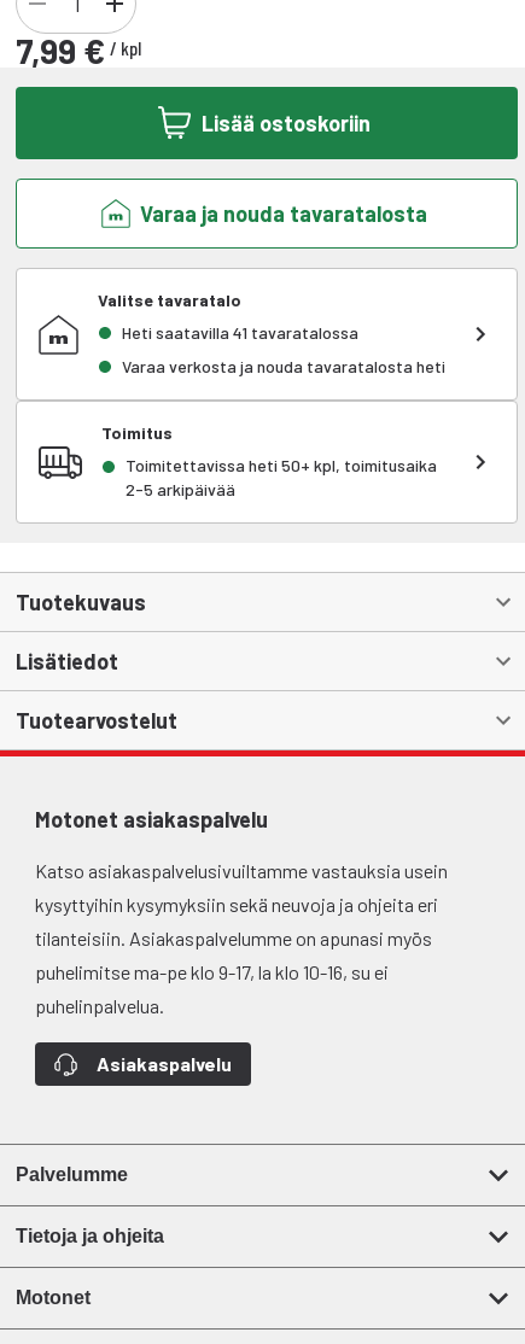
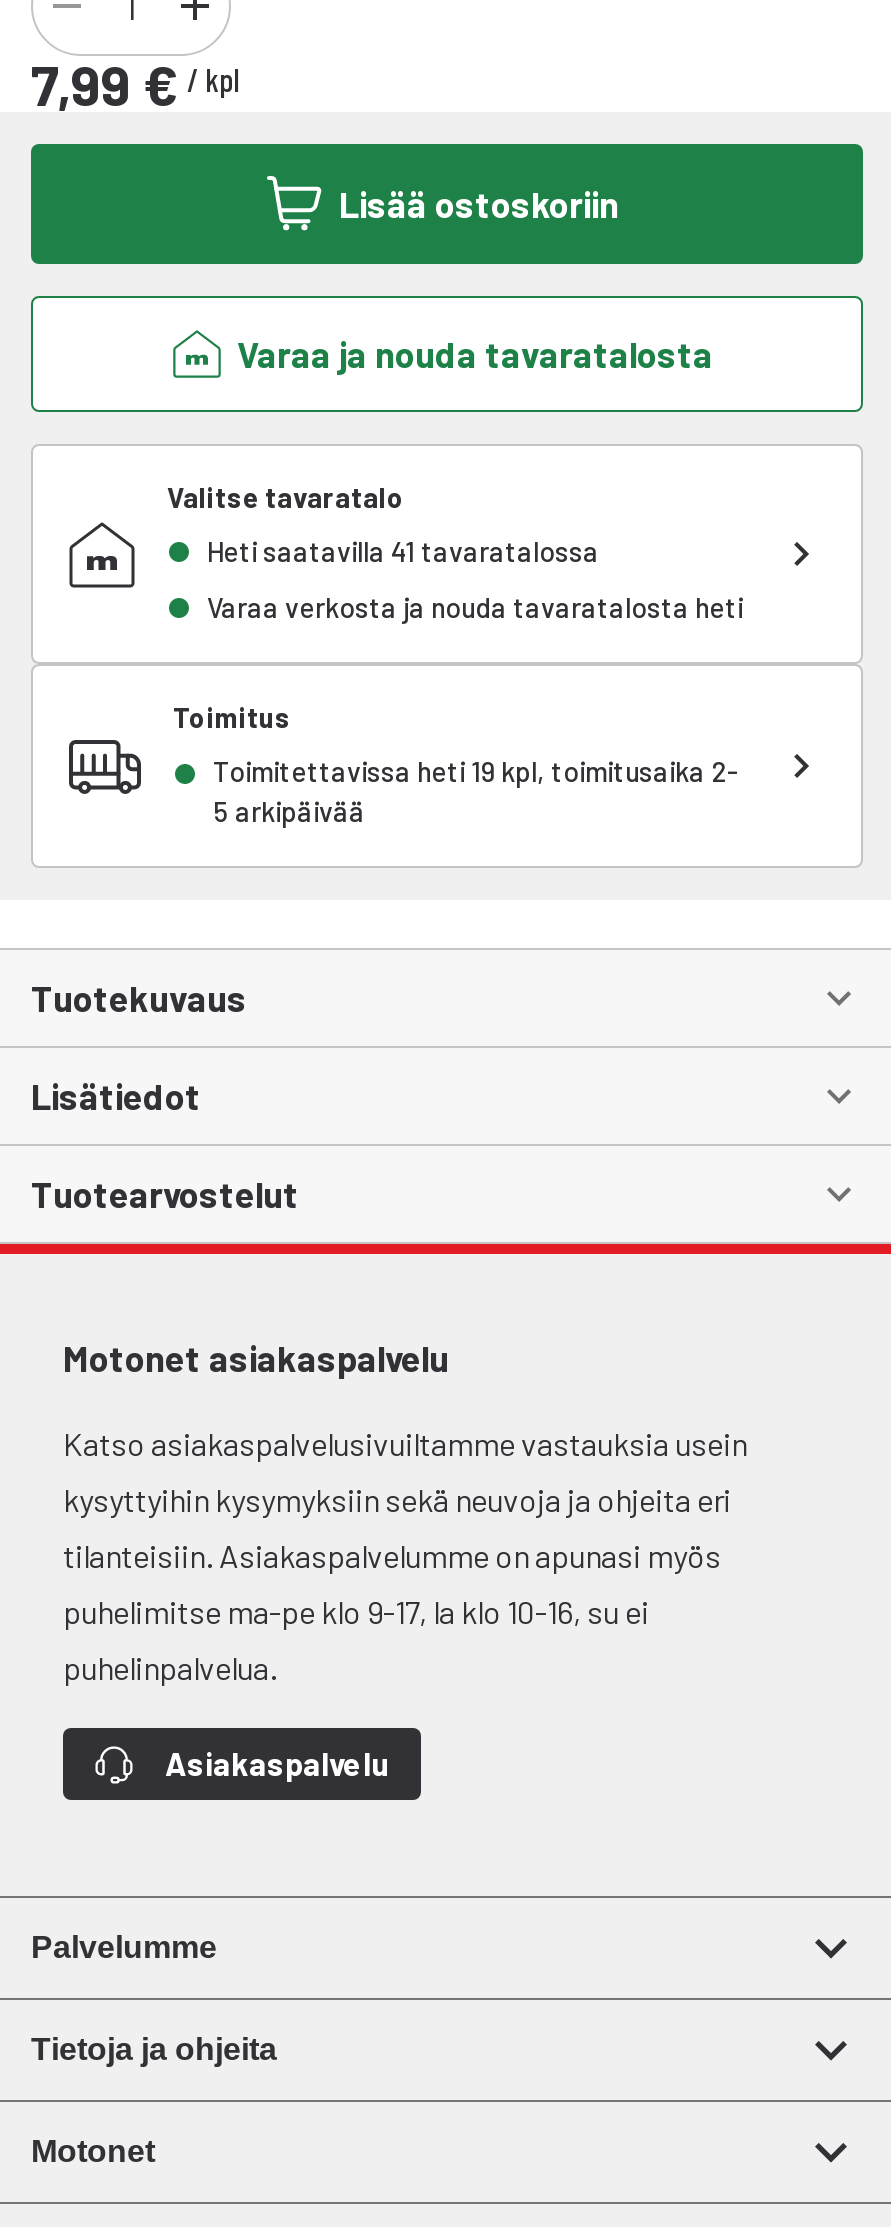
- Toimitettavissa heti 50+ kpl, toimitusaika
- 2-5 arkipäivää
+ Toimitettavissa heti 19 kpl, toimitusaika 2-
+ 5 arkipäivää
